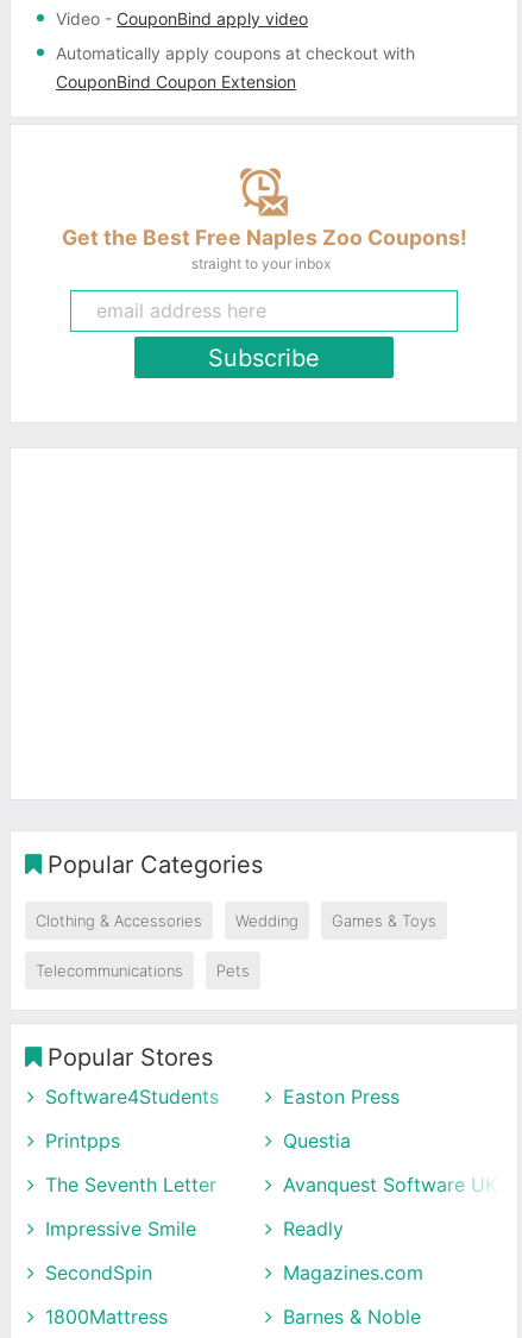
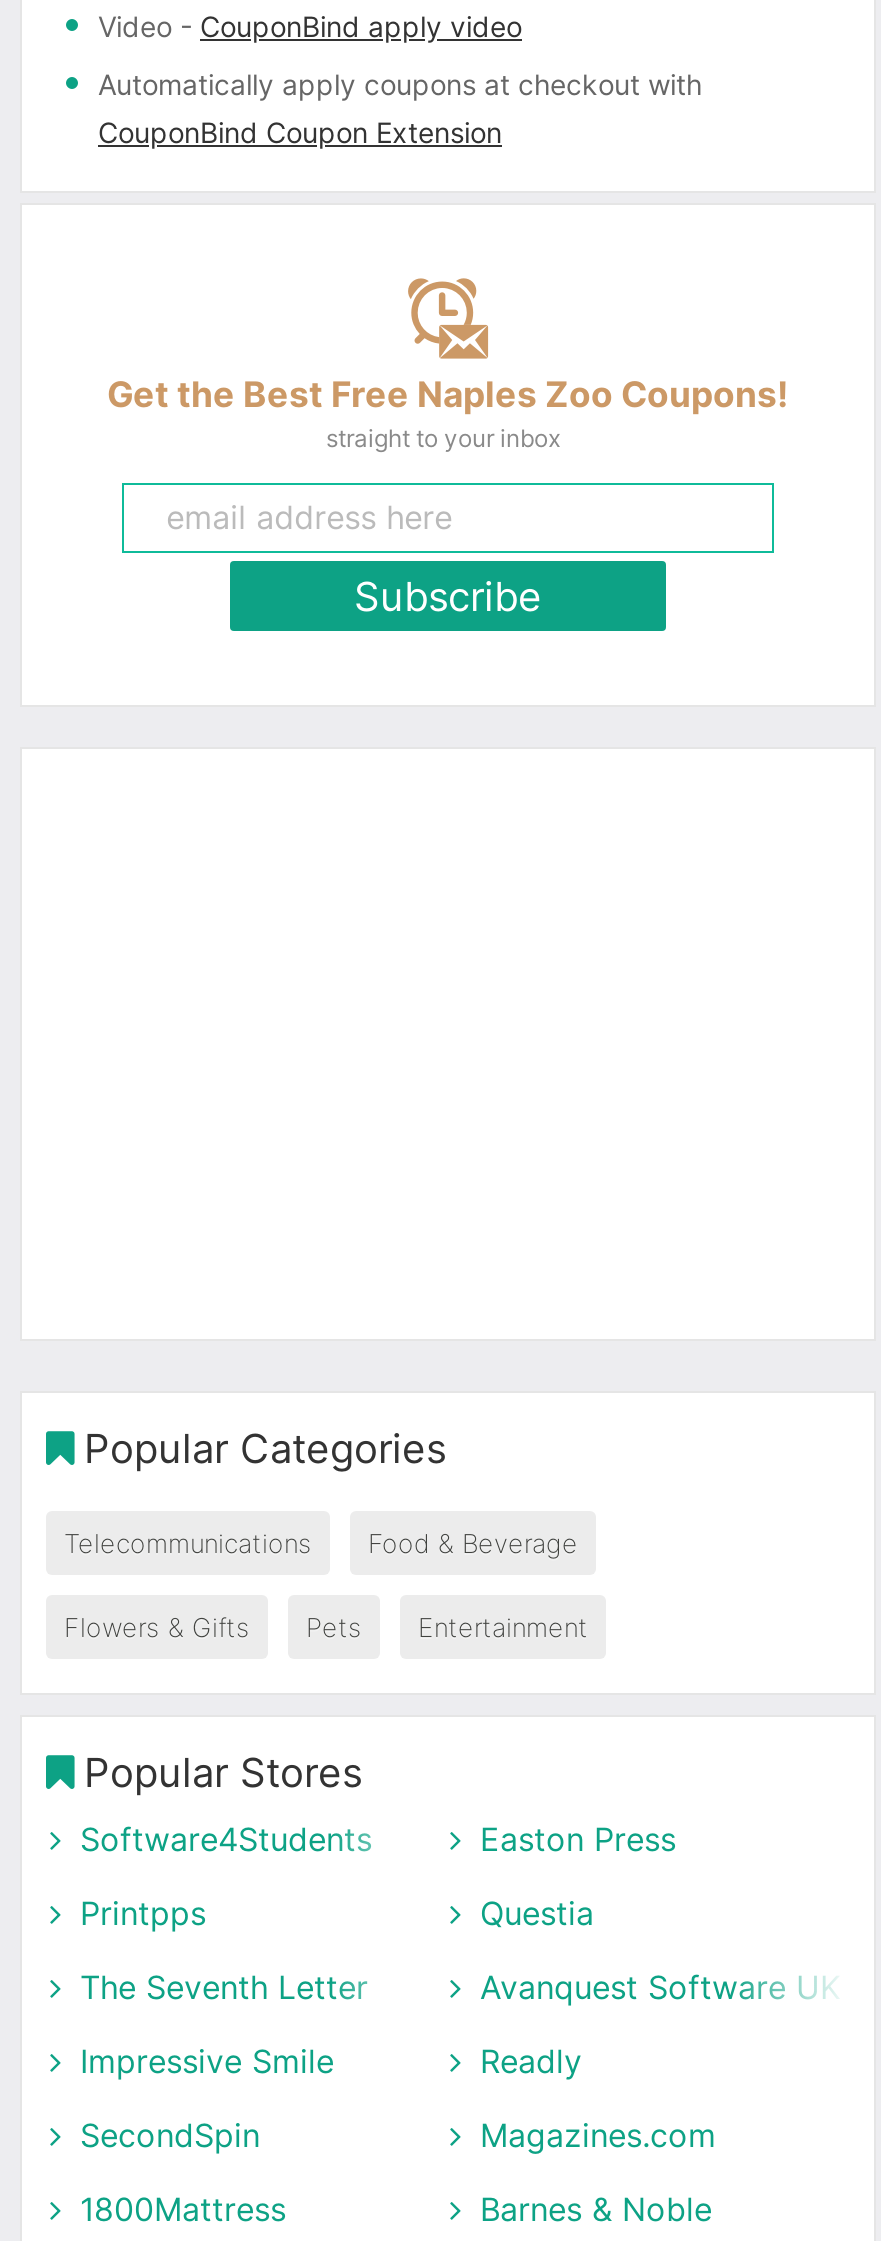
- Clothing & Accessories
- Wedding
- Games & Toys

moved up: Telecommunications

+ Food & Beverage
+ Flowers & Gifts

+ Entertainment
